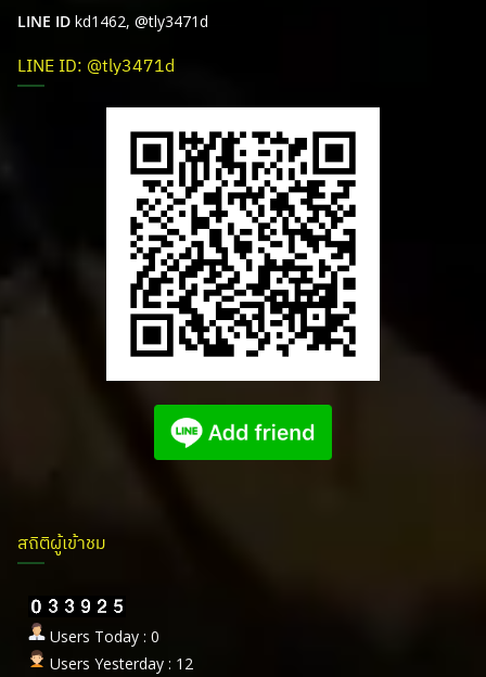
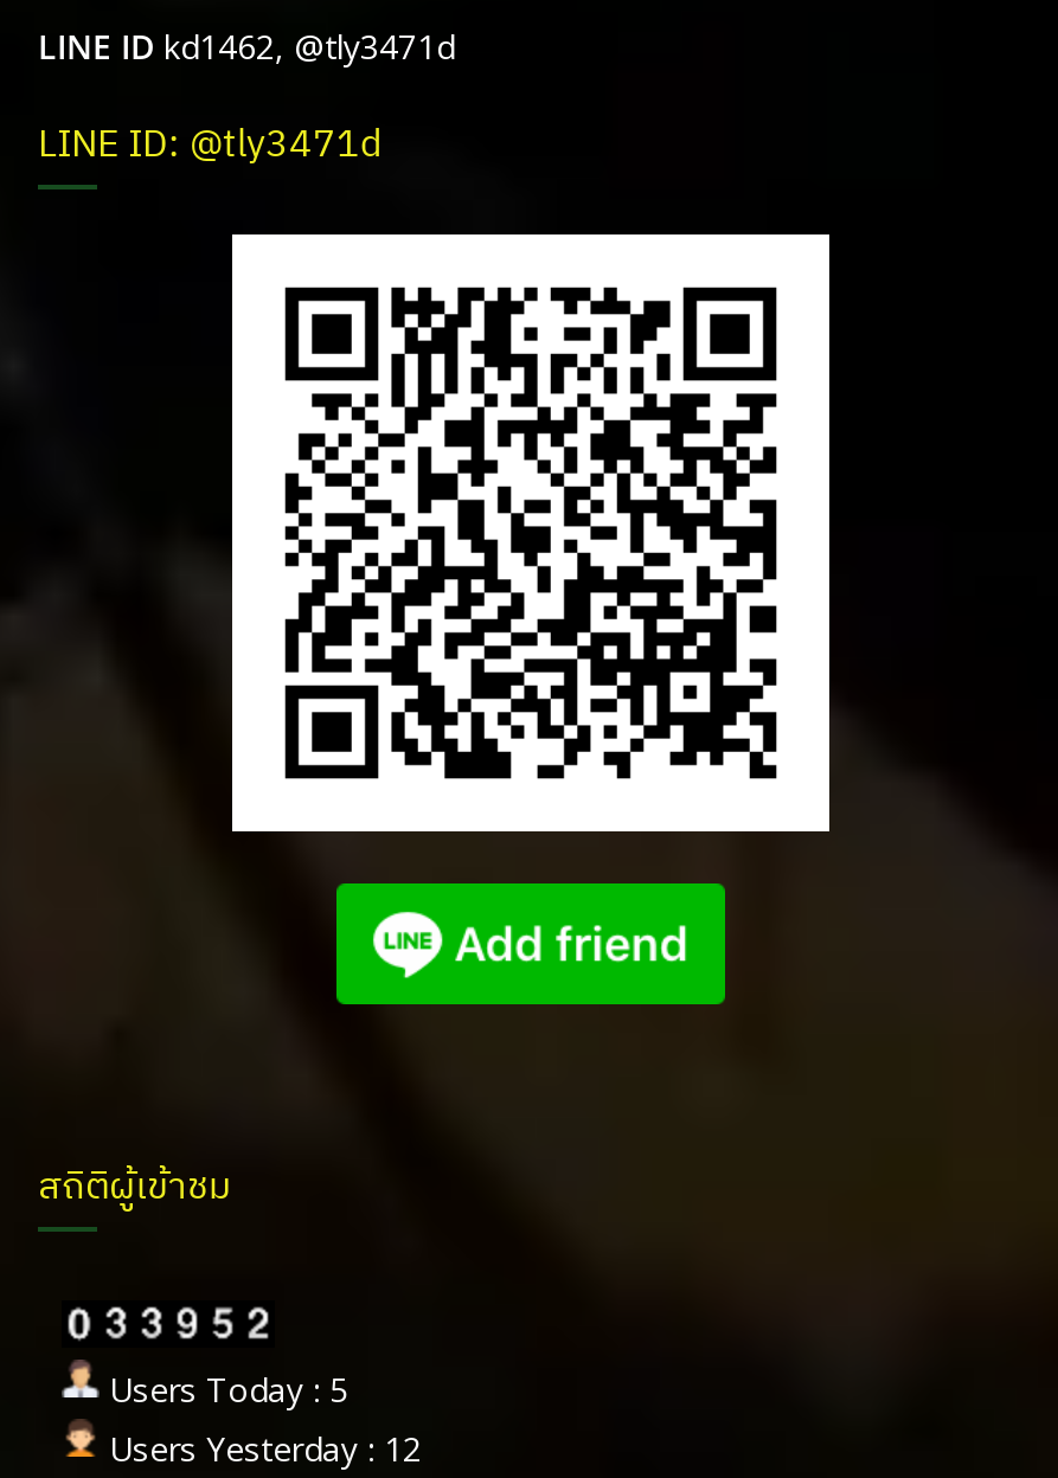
- Users Today : 0
+ Users Today : 5
